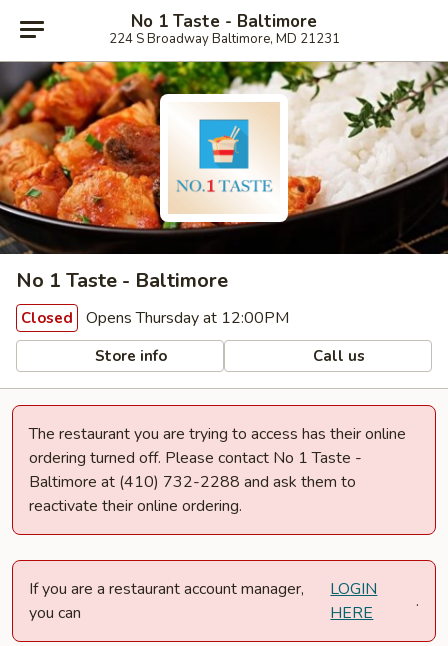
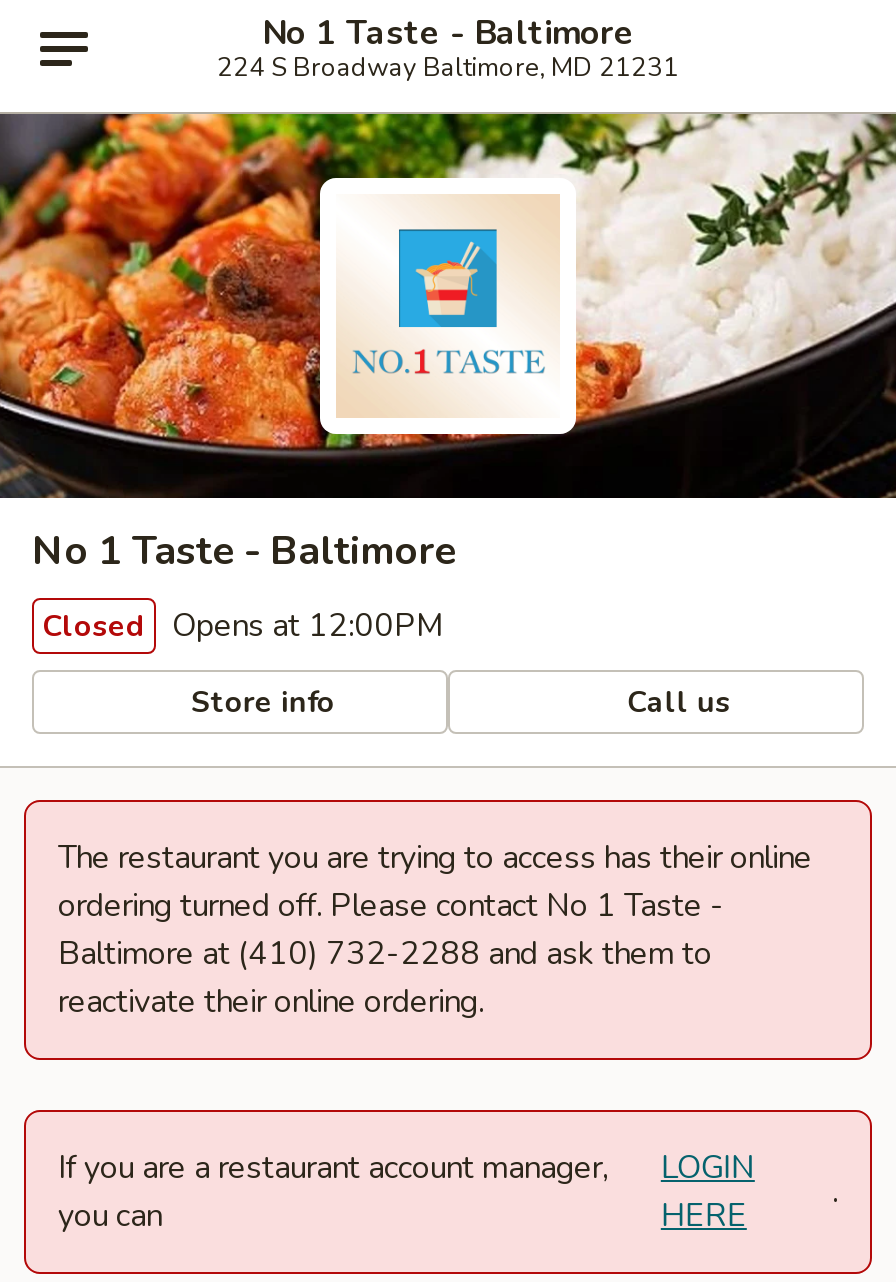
- Closed Opens Thursday at 12:00PM
+ Closed Opens at 12:00PM
